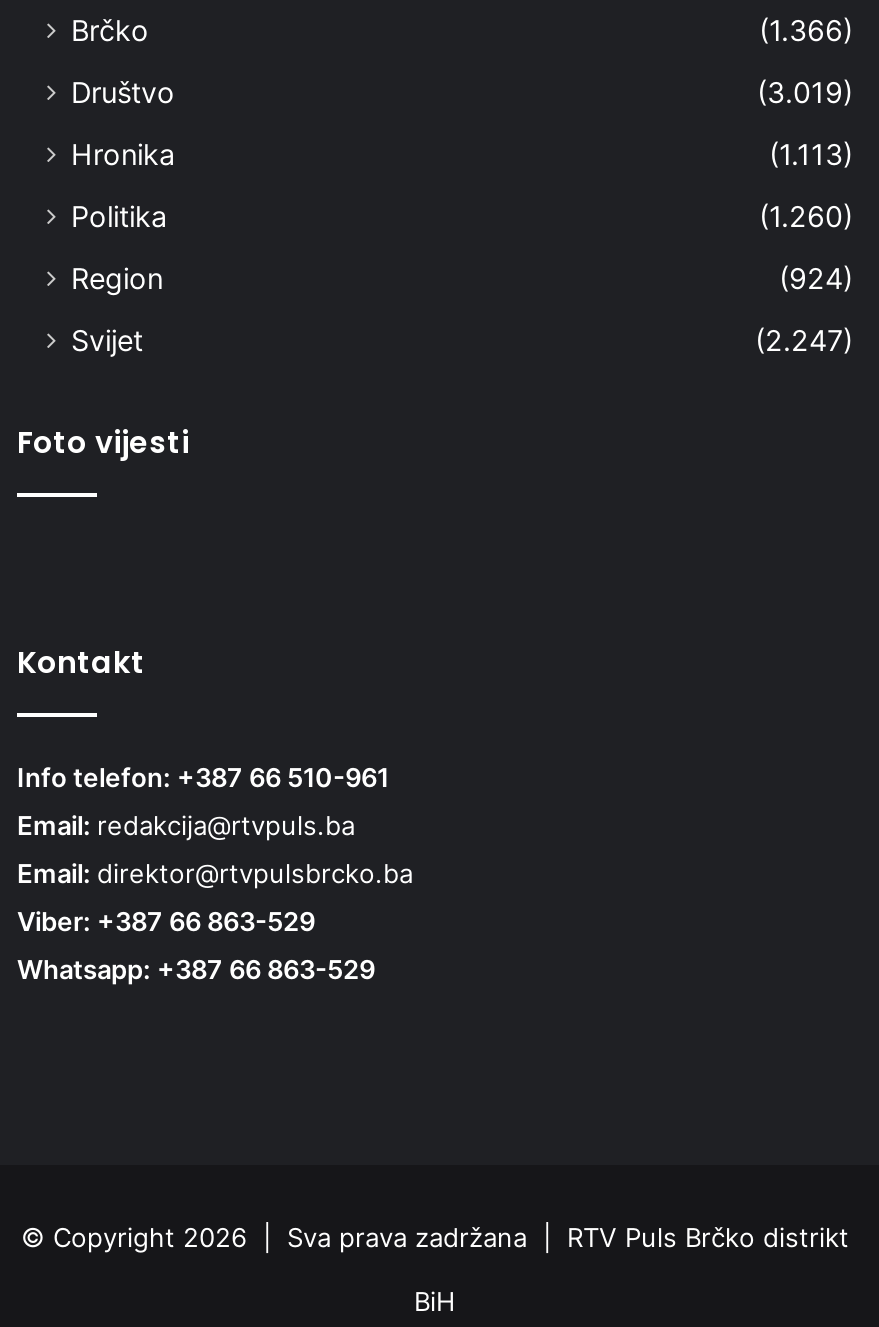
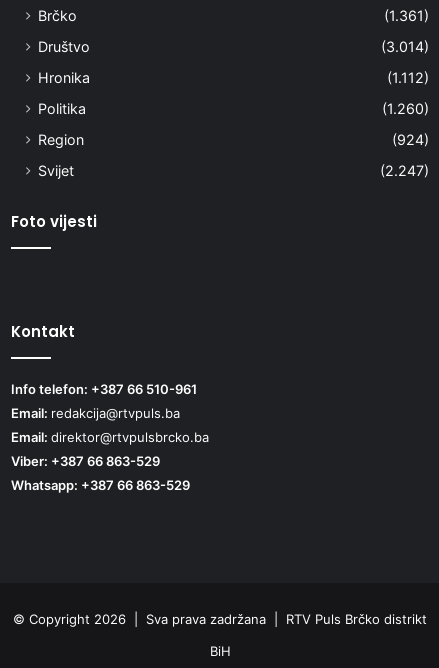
- (1.366)
+ (1.361)

- (3.019)
+ (3.014)

- (1.113)
+ (1.112)
